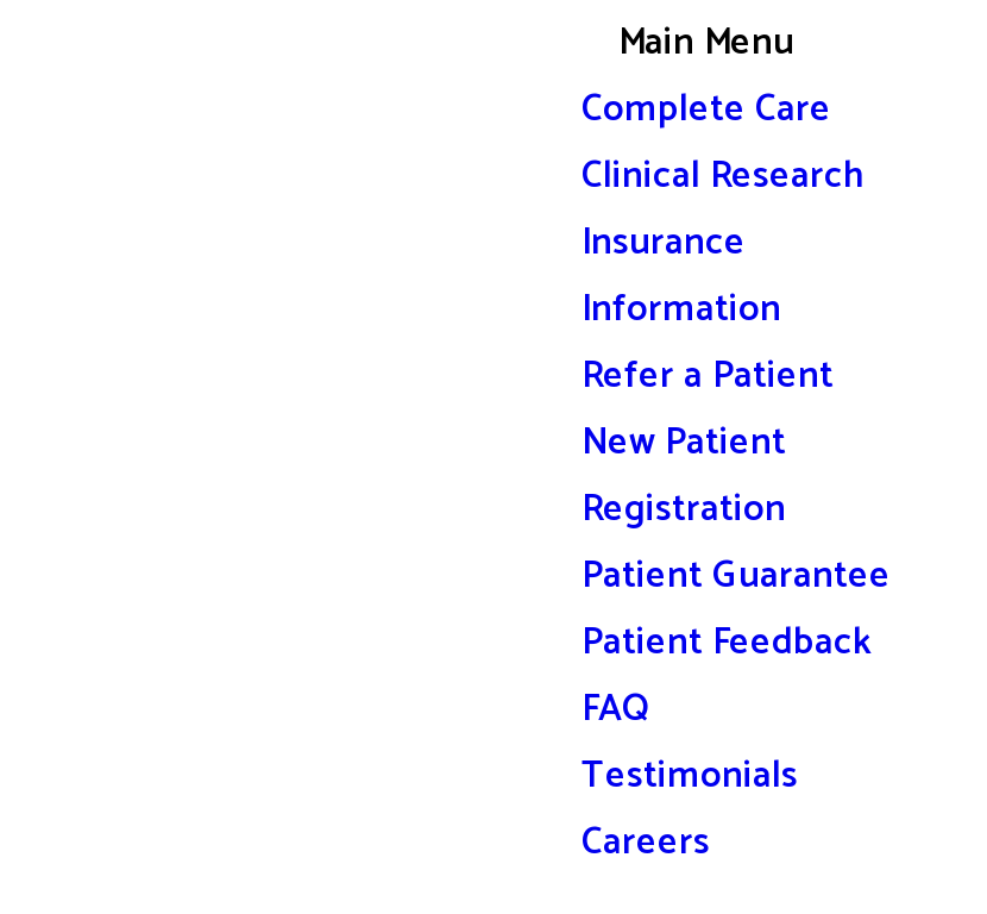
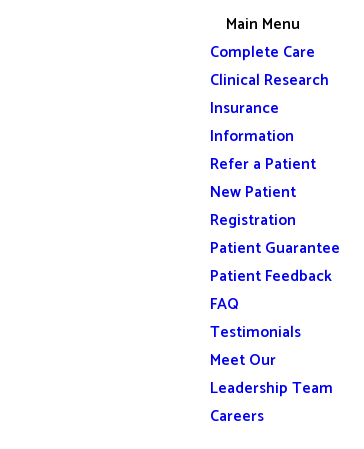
+ Meet Our
+ Leadership Team
